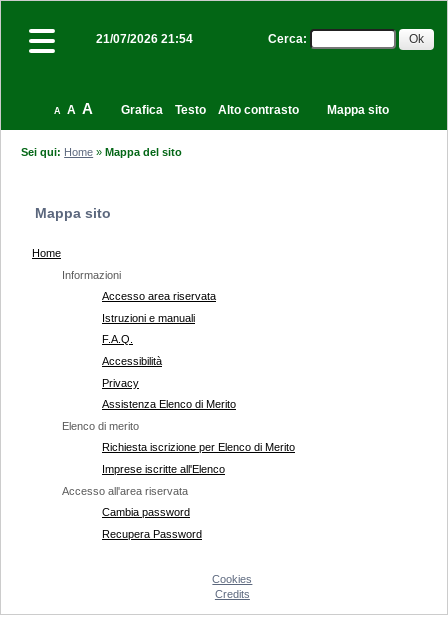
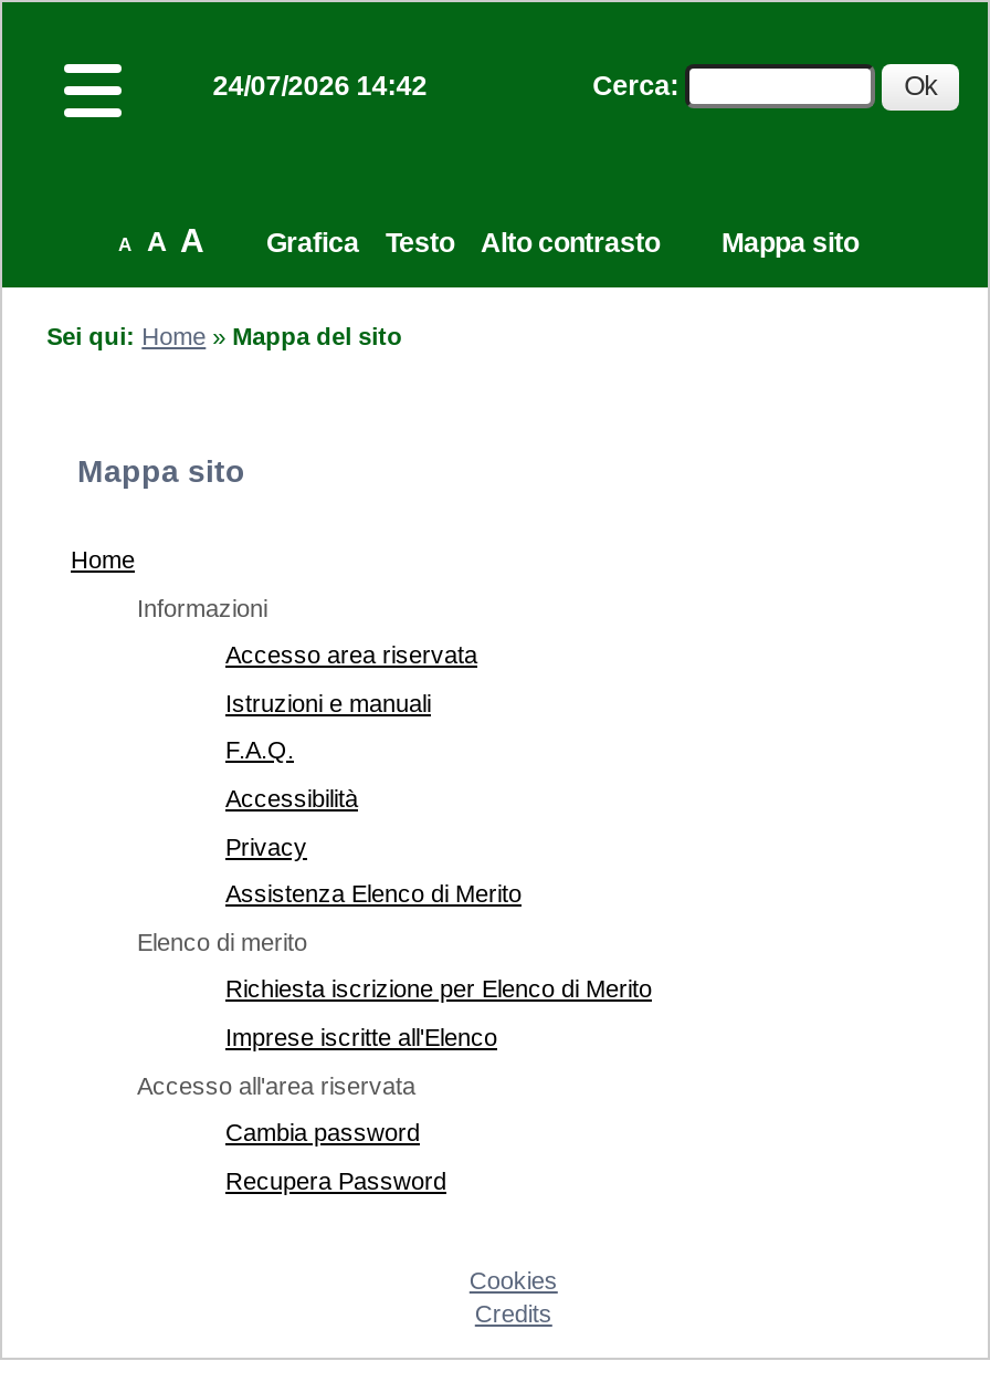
- 21/07/2026 21:54
+ 24/07/2026 14:42
